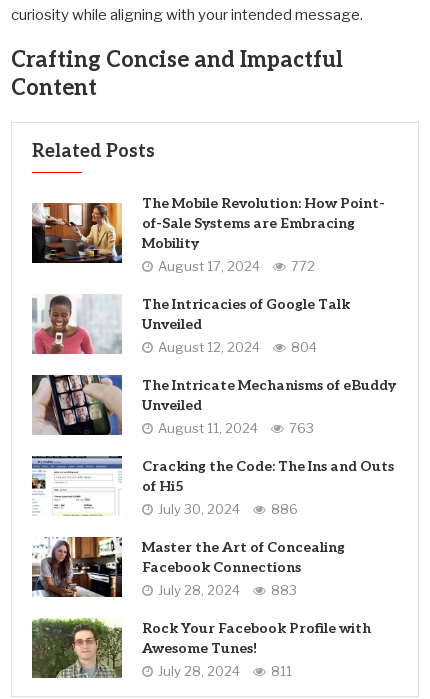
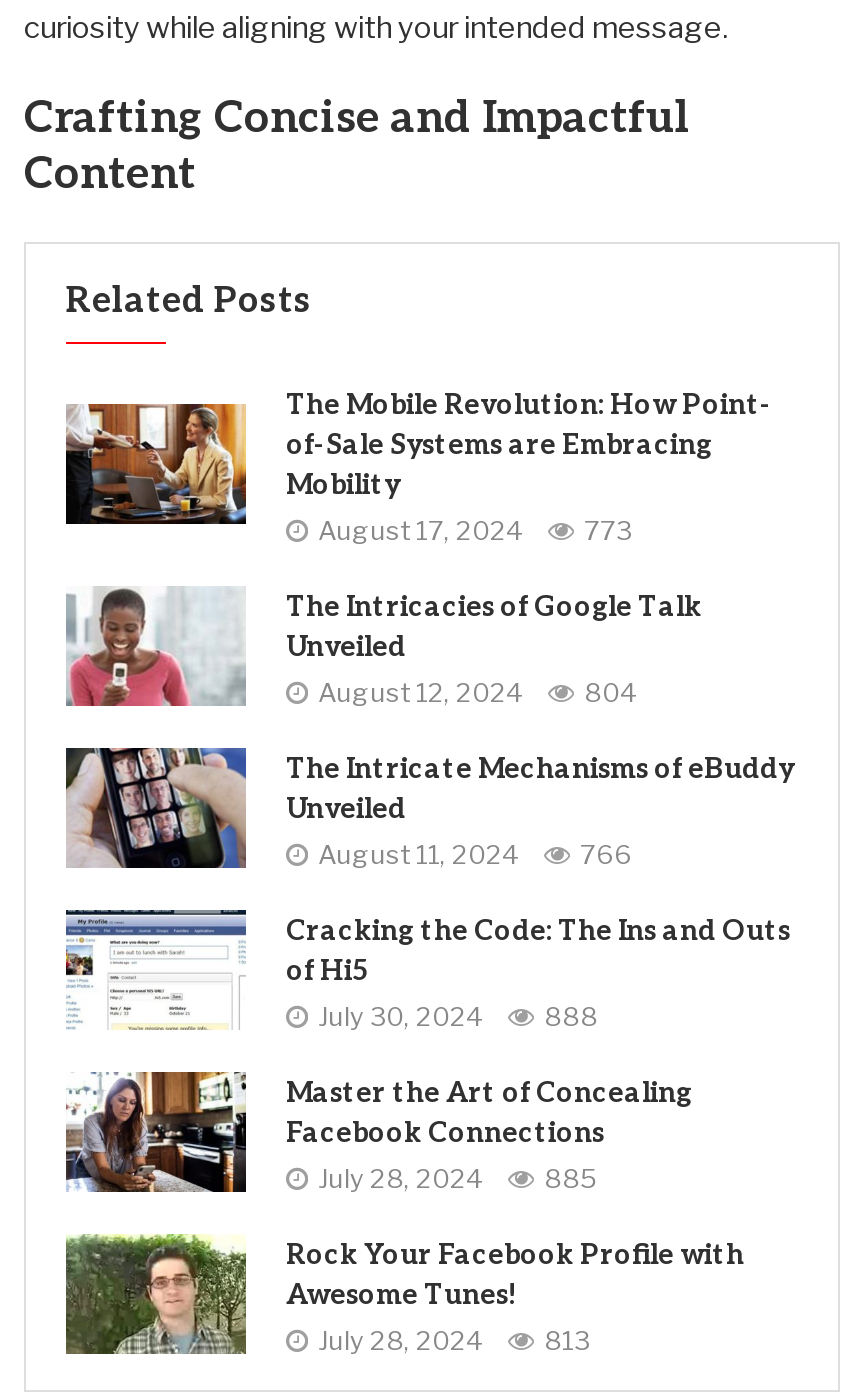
- August 17, 2024 772
+ August 17, 2024 773

- August 11, 2024 763
+ August 11, 2024 766

- July 30, 2024 886
+ July 30, 2024 888

- July 28, 2024 883
+ July 28, 2024 885

- July 28, 2024 811
+ July 28, 2024 813
